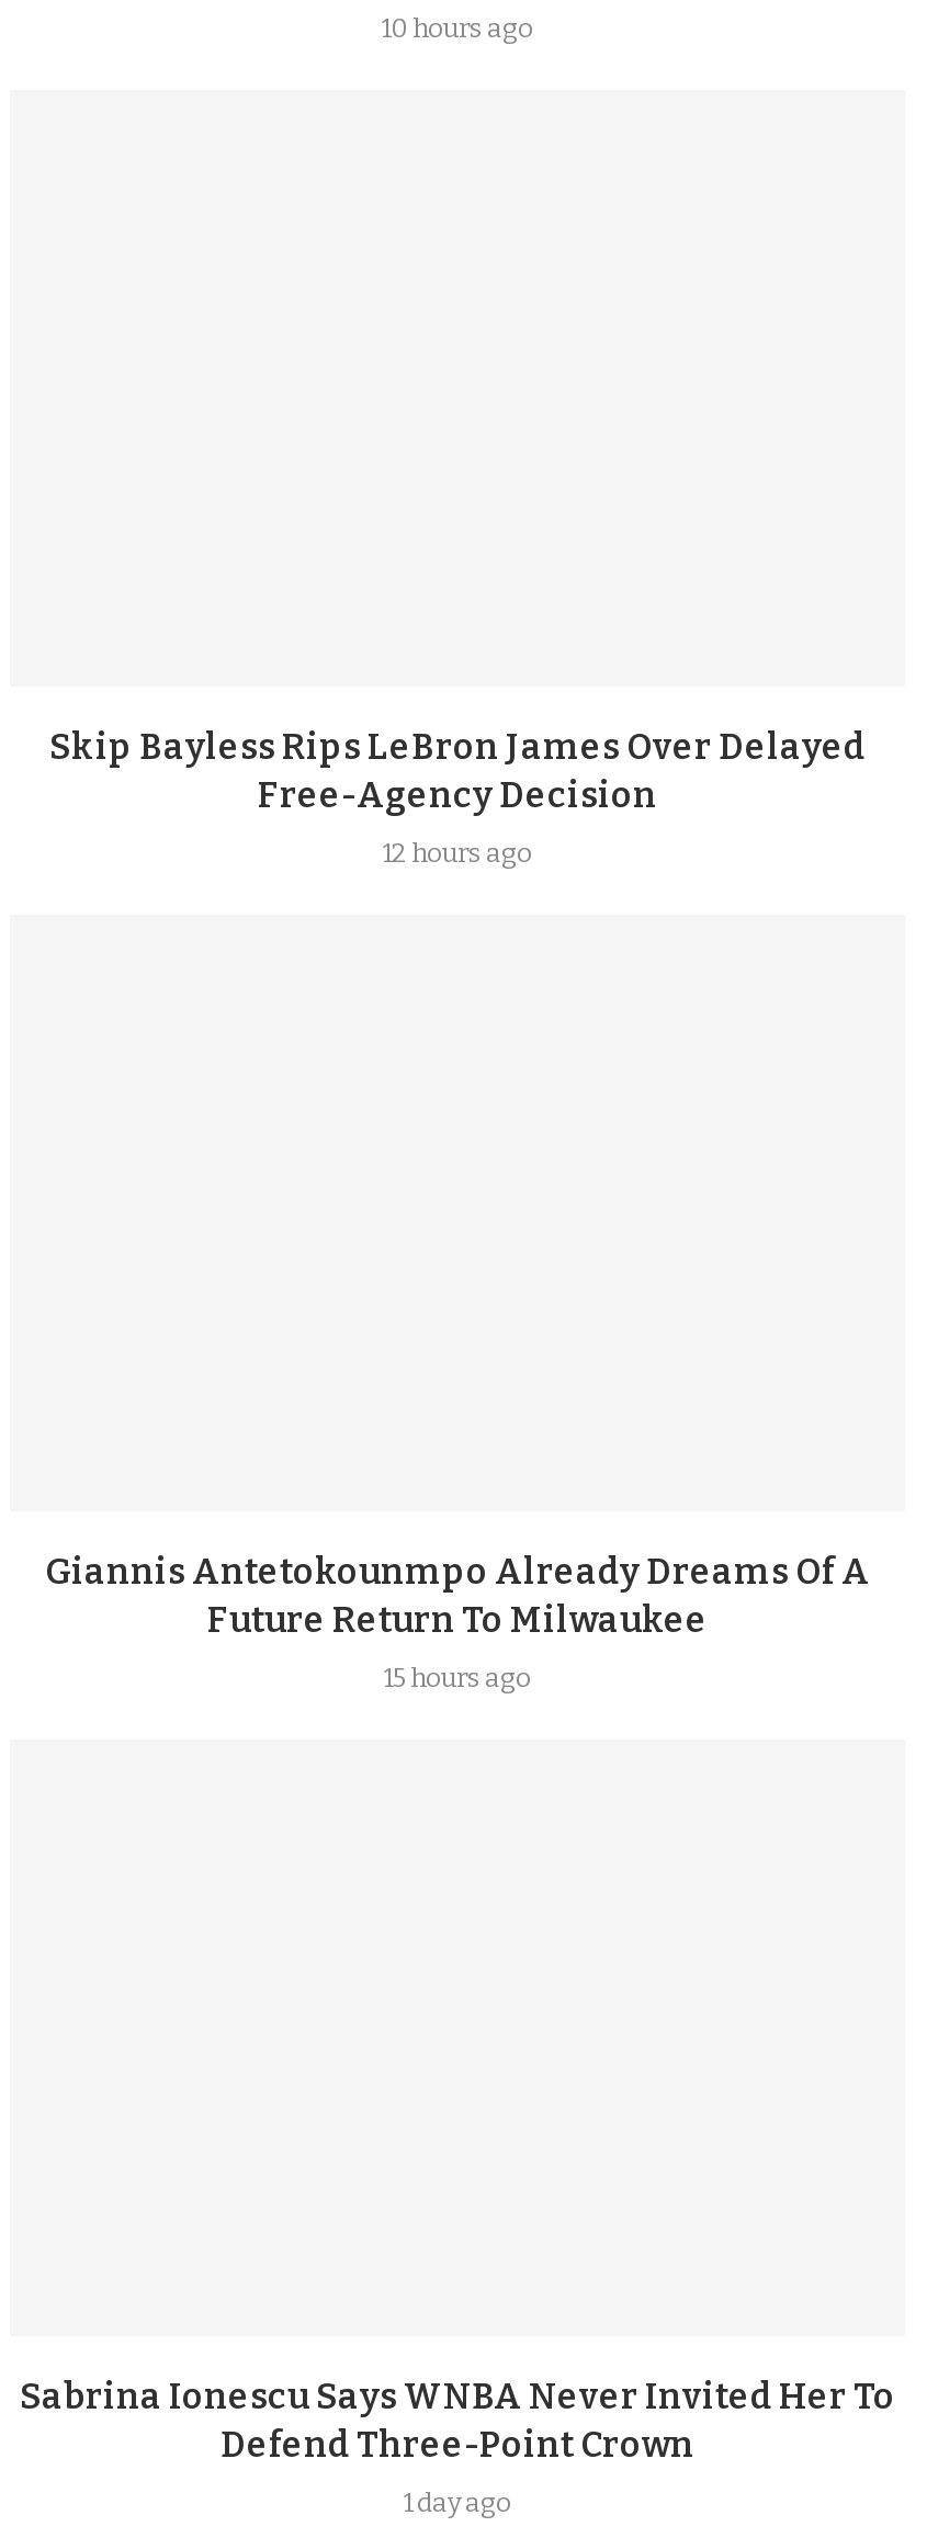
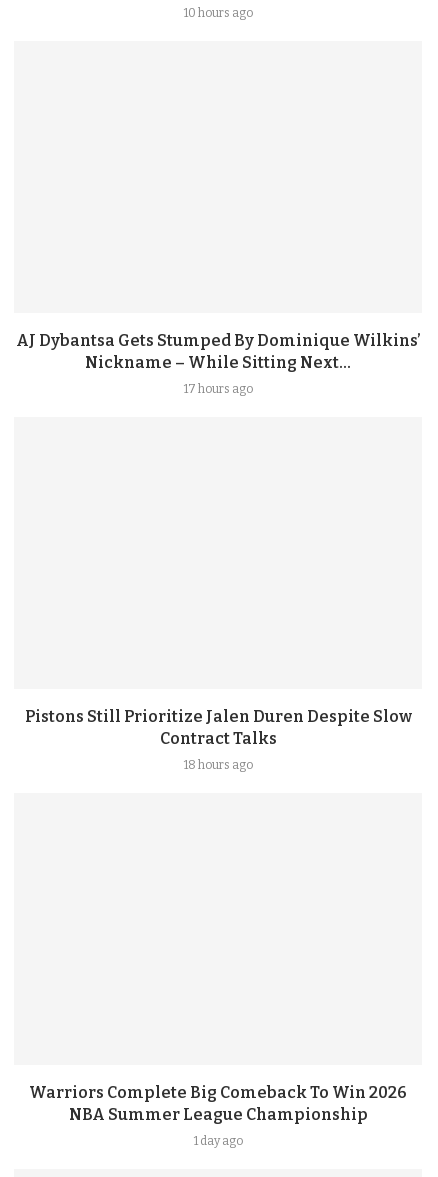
- Skip Bayless Rips LeBron James Over Delayed
- Free-Agency Decision
+ AJ Dybantsa Gets Stumped By Dominique Wilkins’
+ Nickname – While Sitting Next...

- 12 hours ago
+ 17 hours ago

- Giannis Antetokounmpo Already Dreams Of A
- Future Return To Milwaukee
+ Pistons Still Prioritize Jalen Duren Despite Slow
+ Contract Talks

- 15 hours ago
+ 18 hours ago

- Sabrina Ionescu Says WNBA Never Invited Her To
- Defend Three-Point Crown
+ Warriors Complete Big Comeback To Win 2026
+ NBA Summer League Championship
